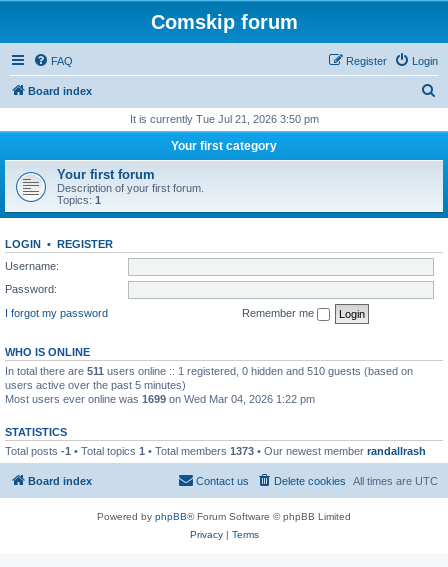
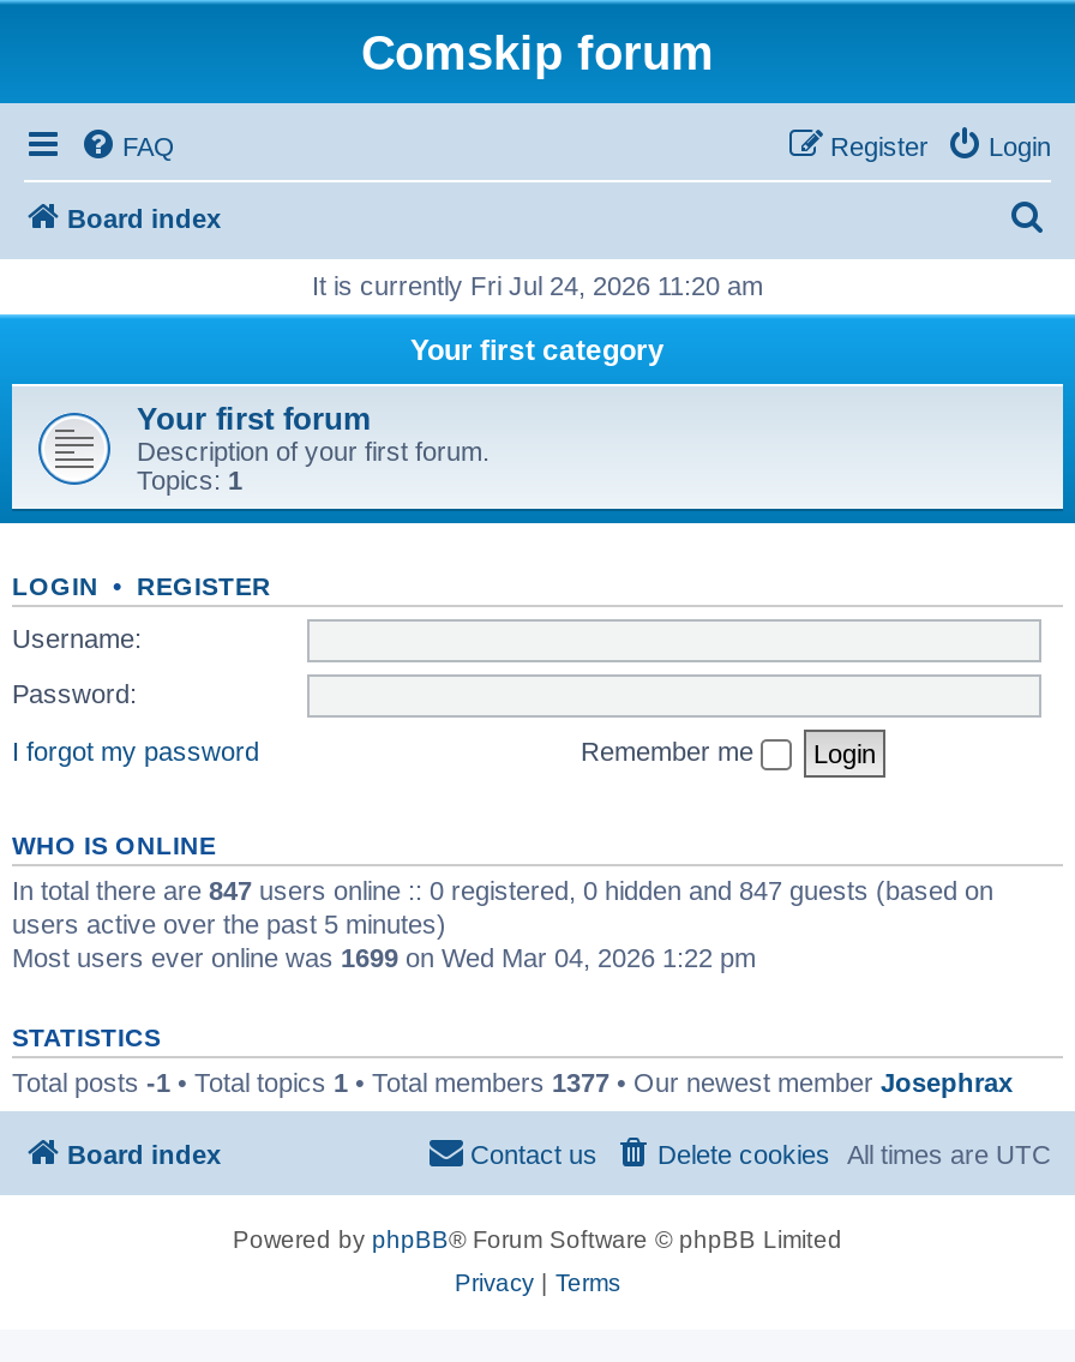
- It is currently Tue Jul 21, 2026 3:50 pm
+ It is currently Fri Jul 24, 2026 11:20 am

- In total there are 511 users online :: 1 registered, 0 hidden and 510 guests (based on
+ In total there are 847 users online :: 0 registered, 0 hidden and 847 guests (based on

- Total posts -1 • Total topics 1 • Total members 1373 • Our newest member randallrash
+ Total posts -1 • Total topics 1 • Total members 1377 • Our newest member Josephrax
